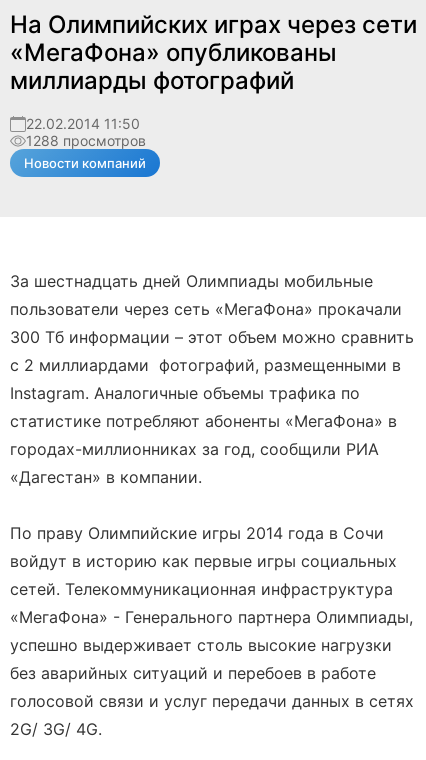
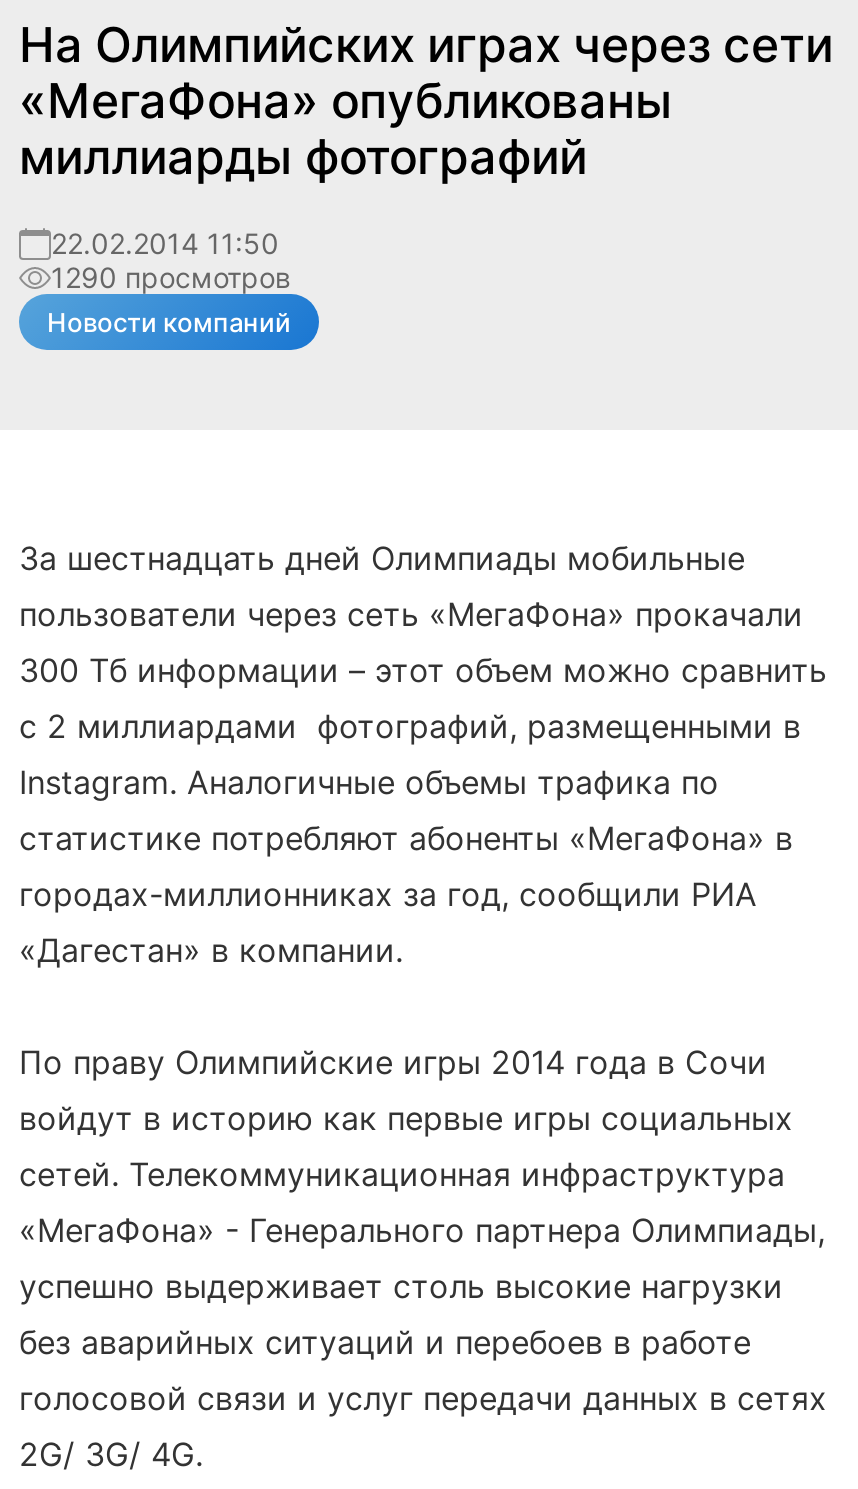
- 1288 просмотров
+ 1290 просмотров
